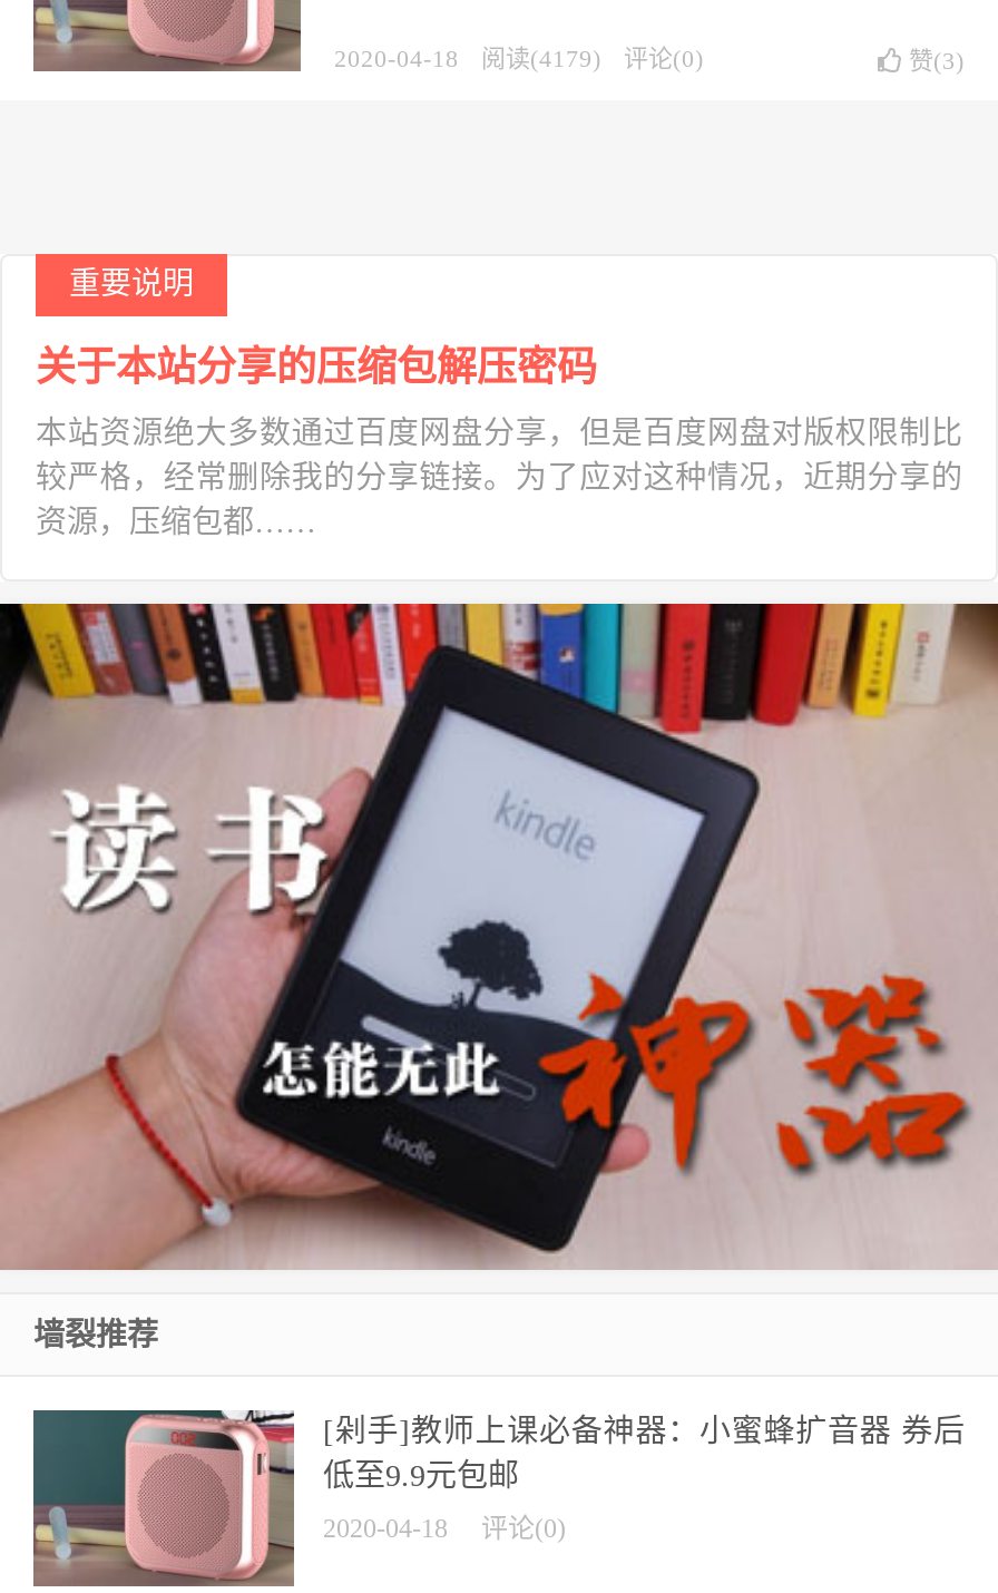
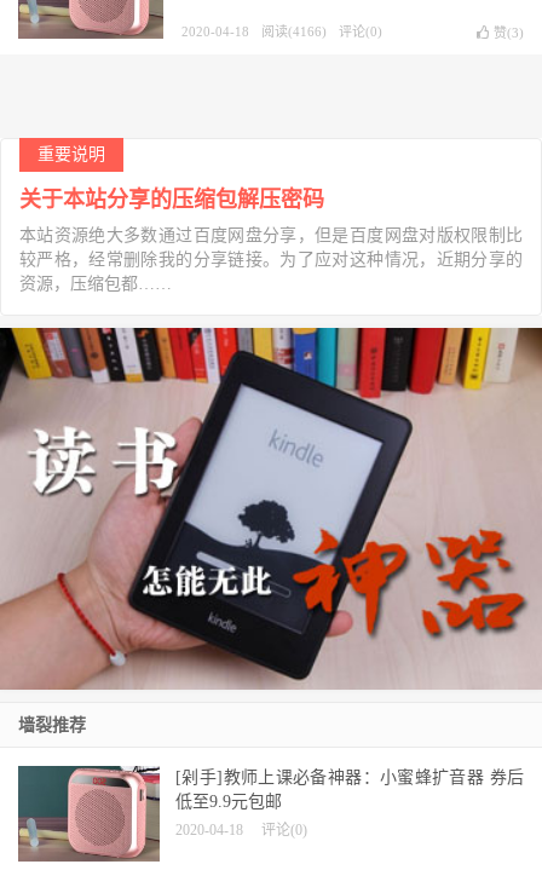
- 2020-04-18 阅读(4179) 评论(0)
+ 2020-04-18 阅读(4166) 评论(0)
